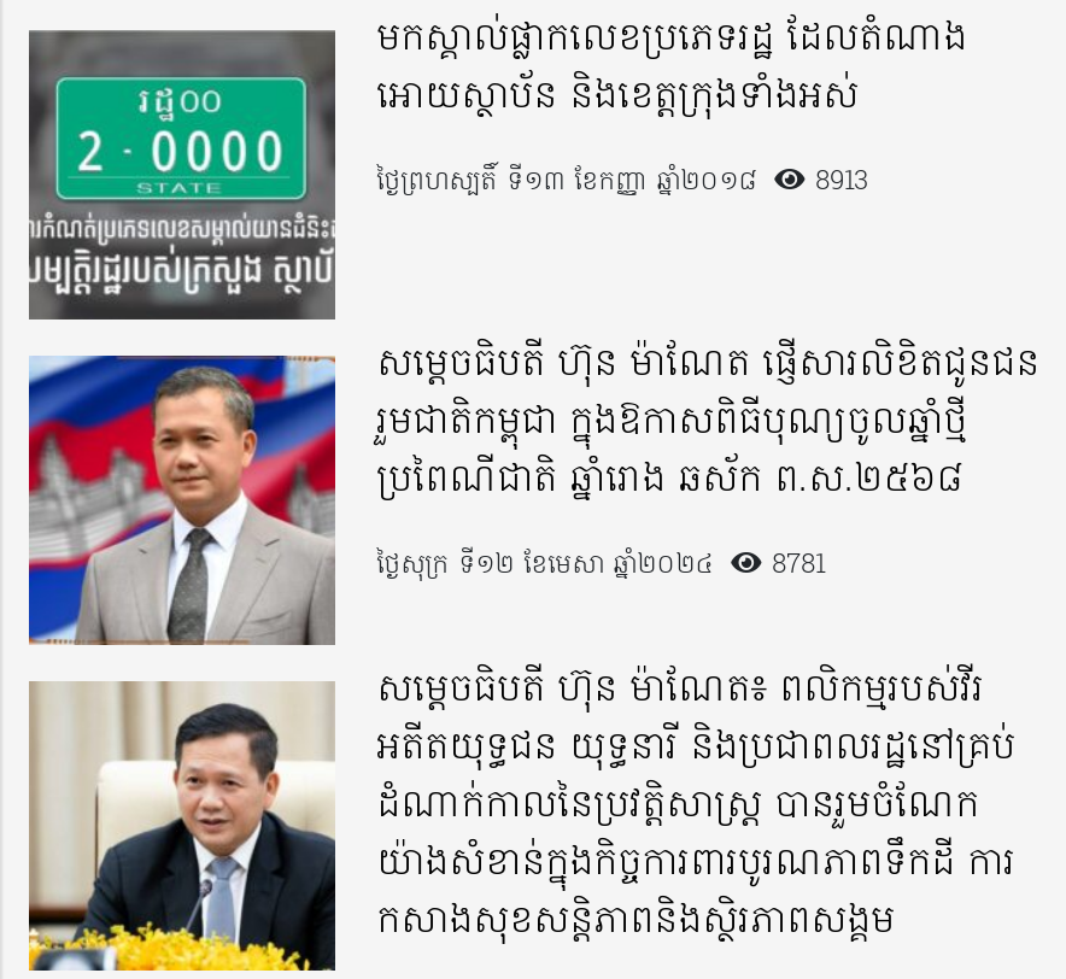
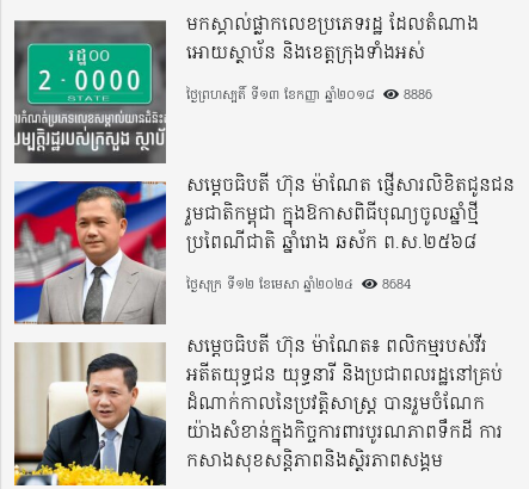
- 8913
+ 8886

- 8781
+ 8684
